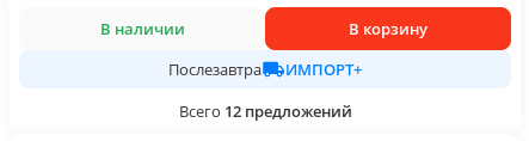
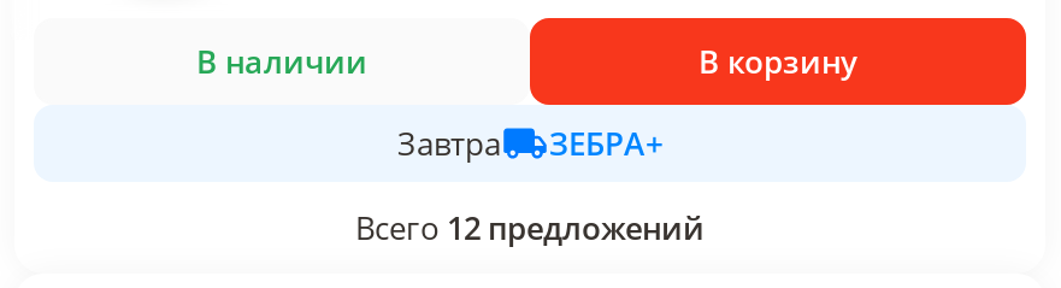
- Послезавтра
- ИМПОРТ+
+ Завтра
+ ЗЕБРА+
